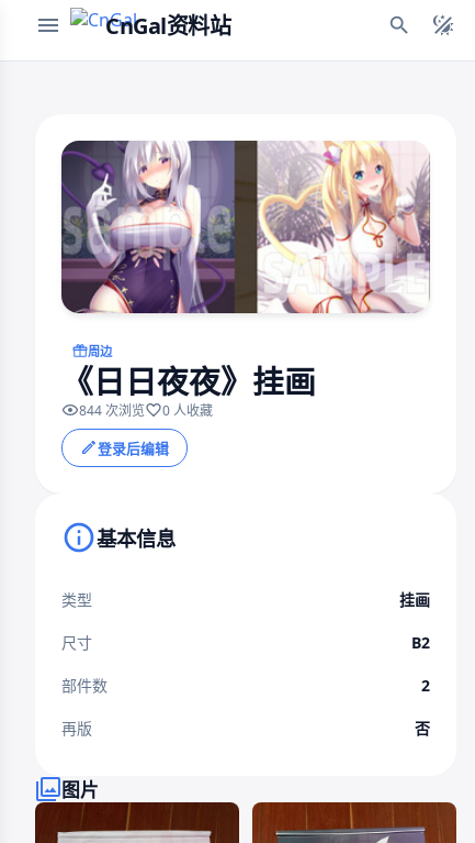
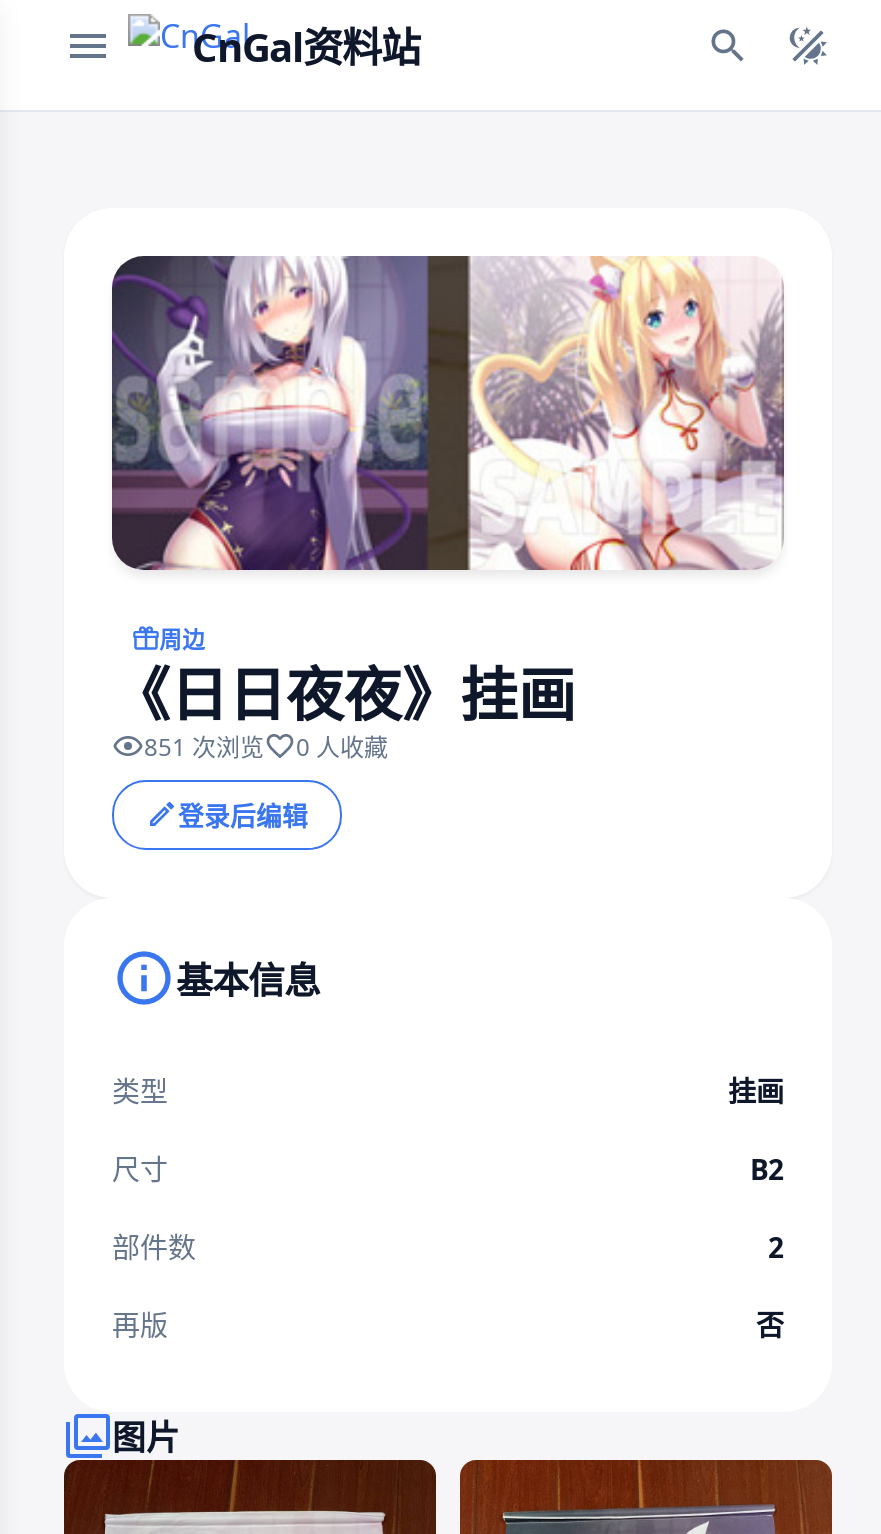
- 844 次浏览 0 人收藏
+ 851 次浏览 0 人收藏
